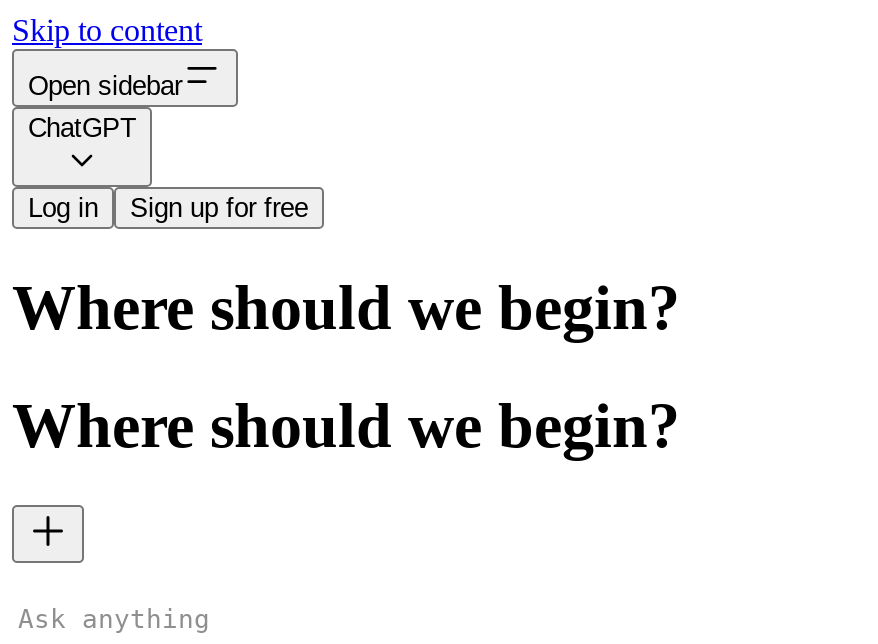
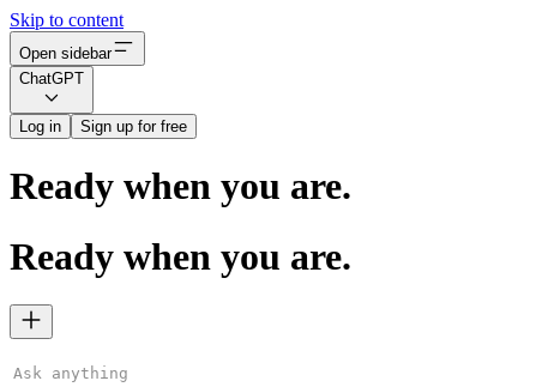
- Where should we begin?
+ Ready when you are.

- Where should we begin?
+ Ready when you are.
